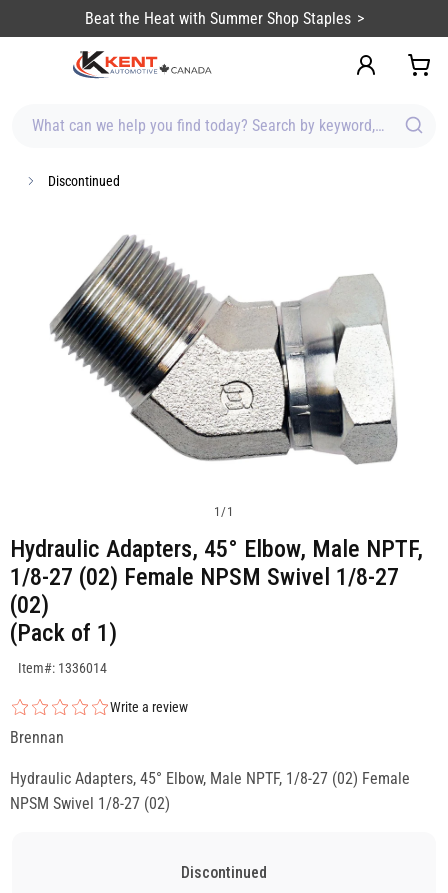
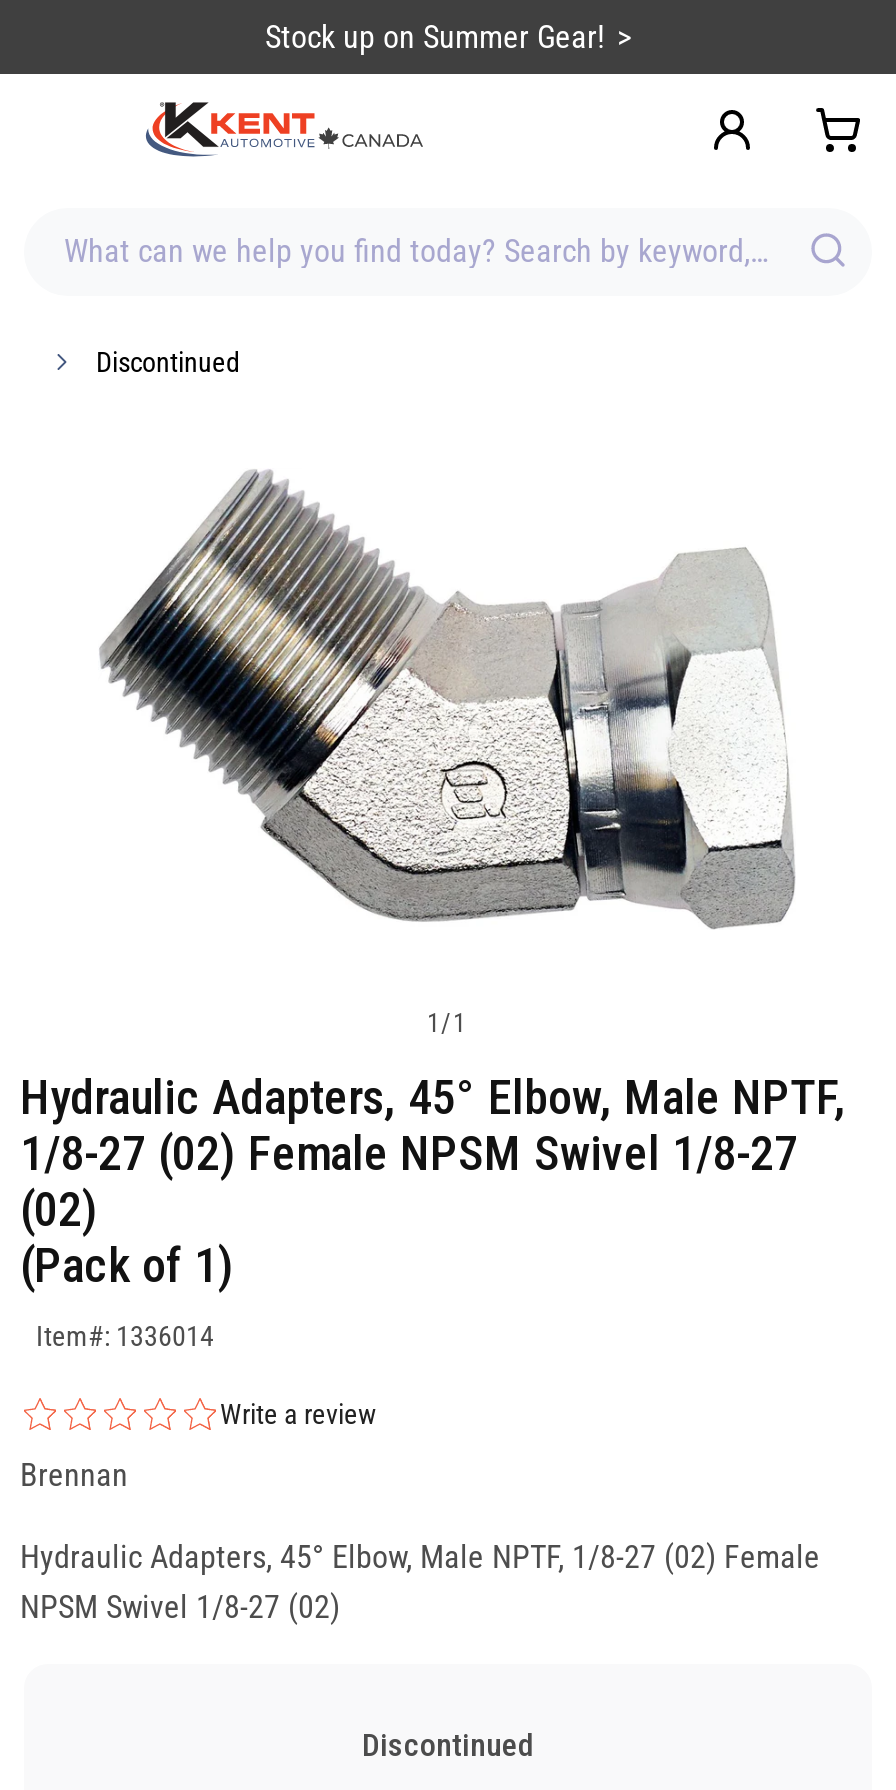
- Beat the Heat with Summer Shop Staples
+ Stock up on Summer Gear!
